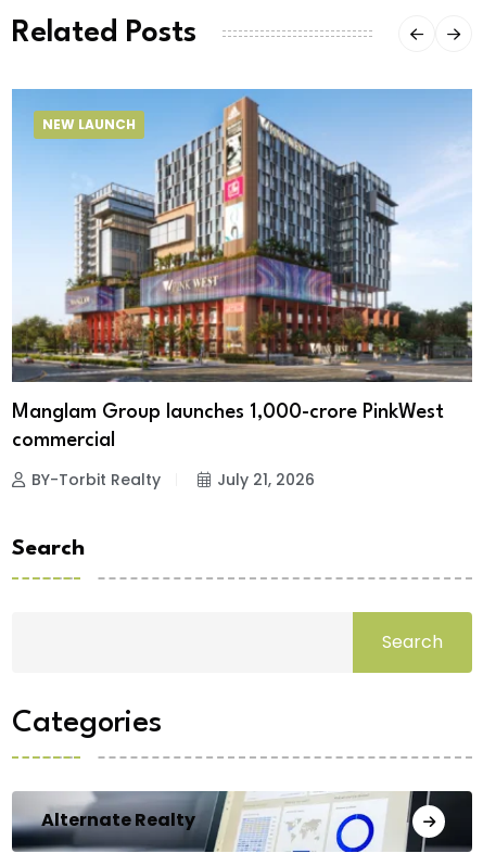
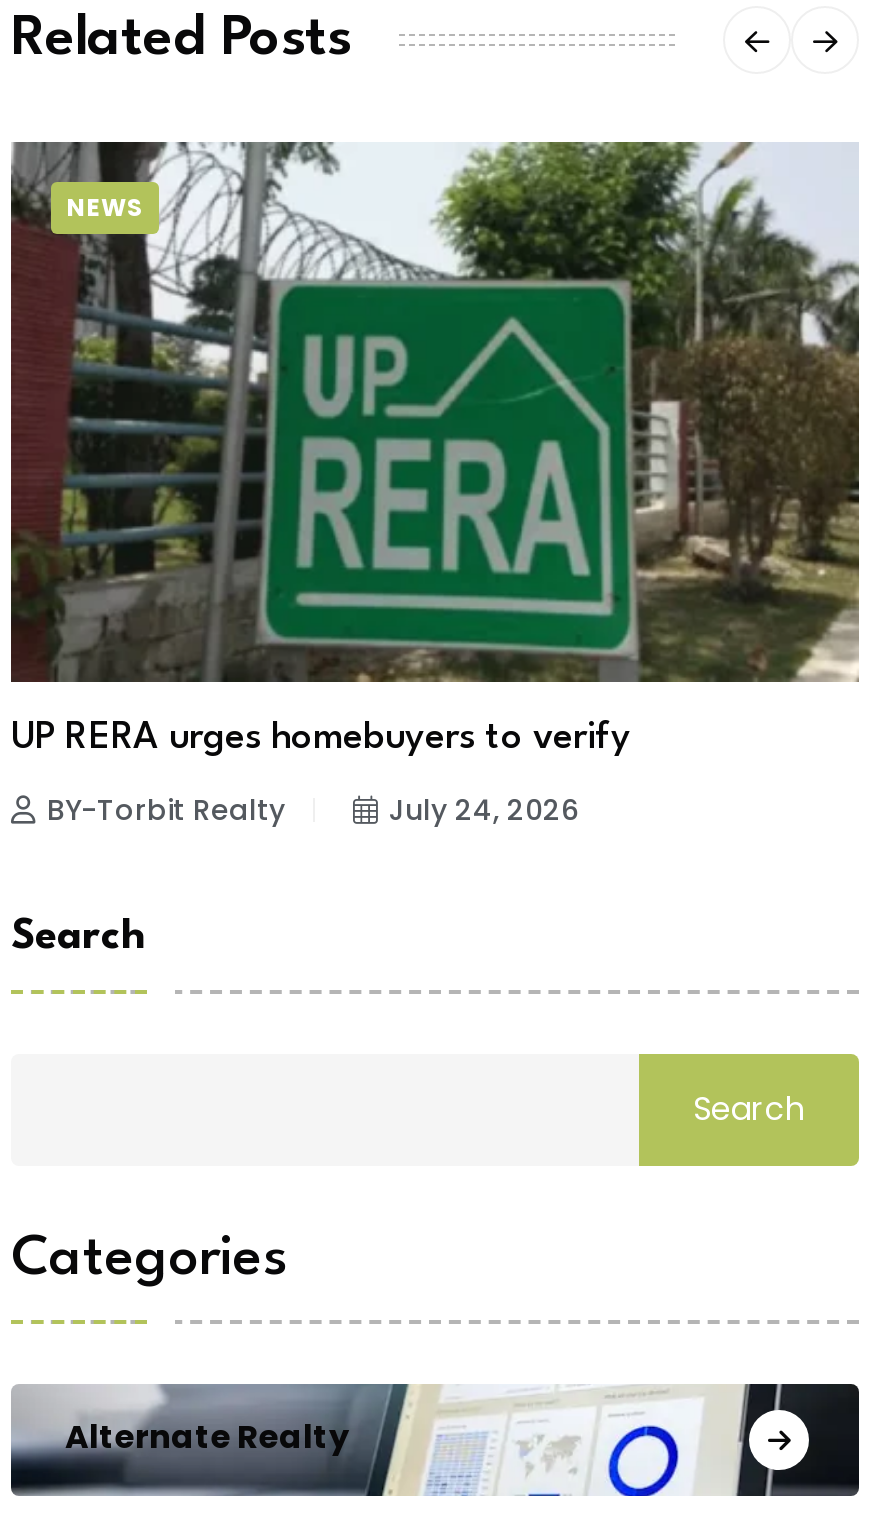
- [image]
- NEW LAUNCH
+ [image]
+ NEWS

- Manglam Group launches ₹1,000-crore PinkWest
- commercial
+ UP RERA urges homebuyers to verify

- July 21, 2026
+ July 24, 2026
